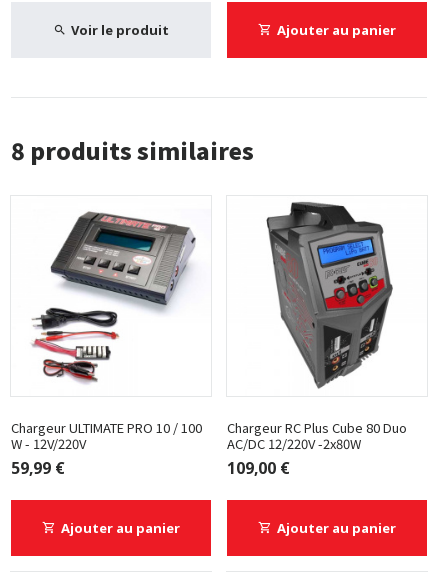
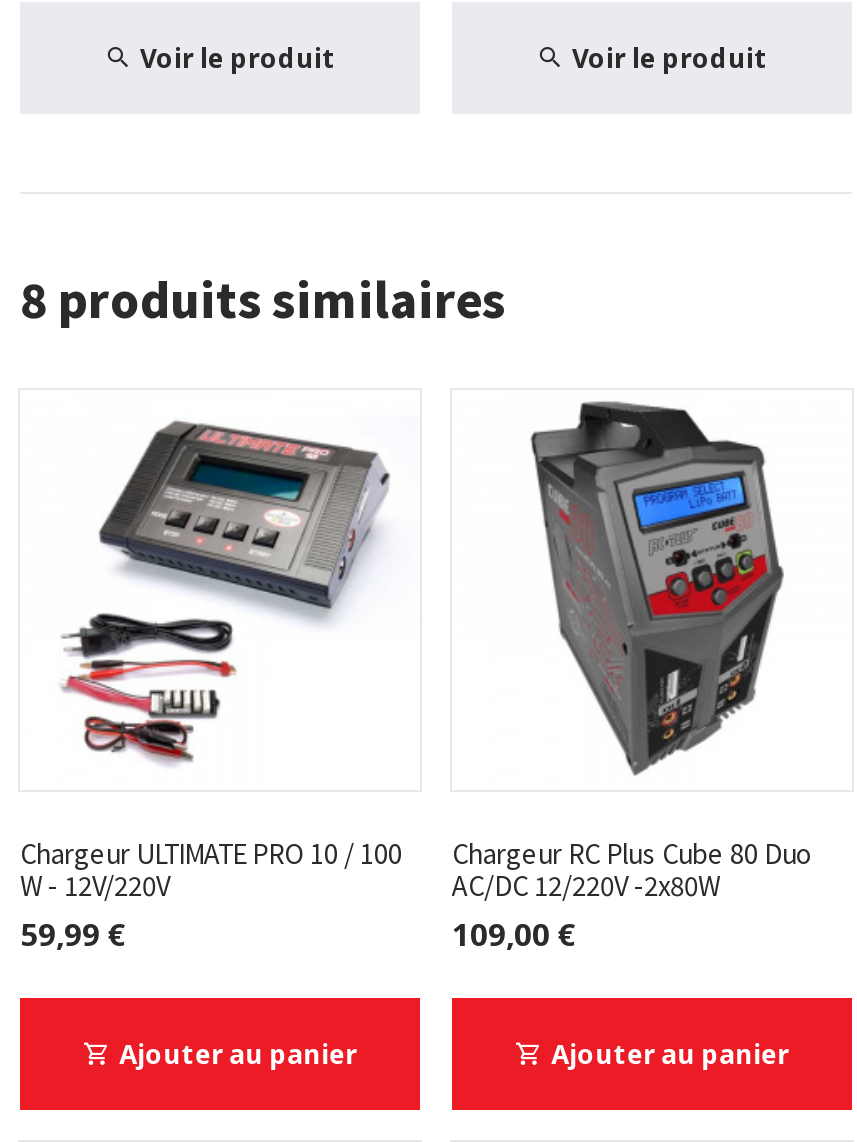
- Ajouter au panier
+ Voir le produit
